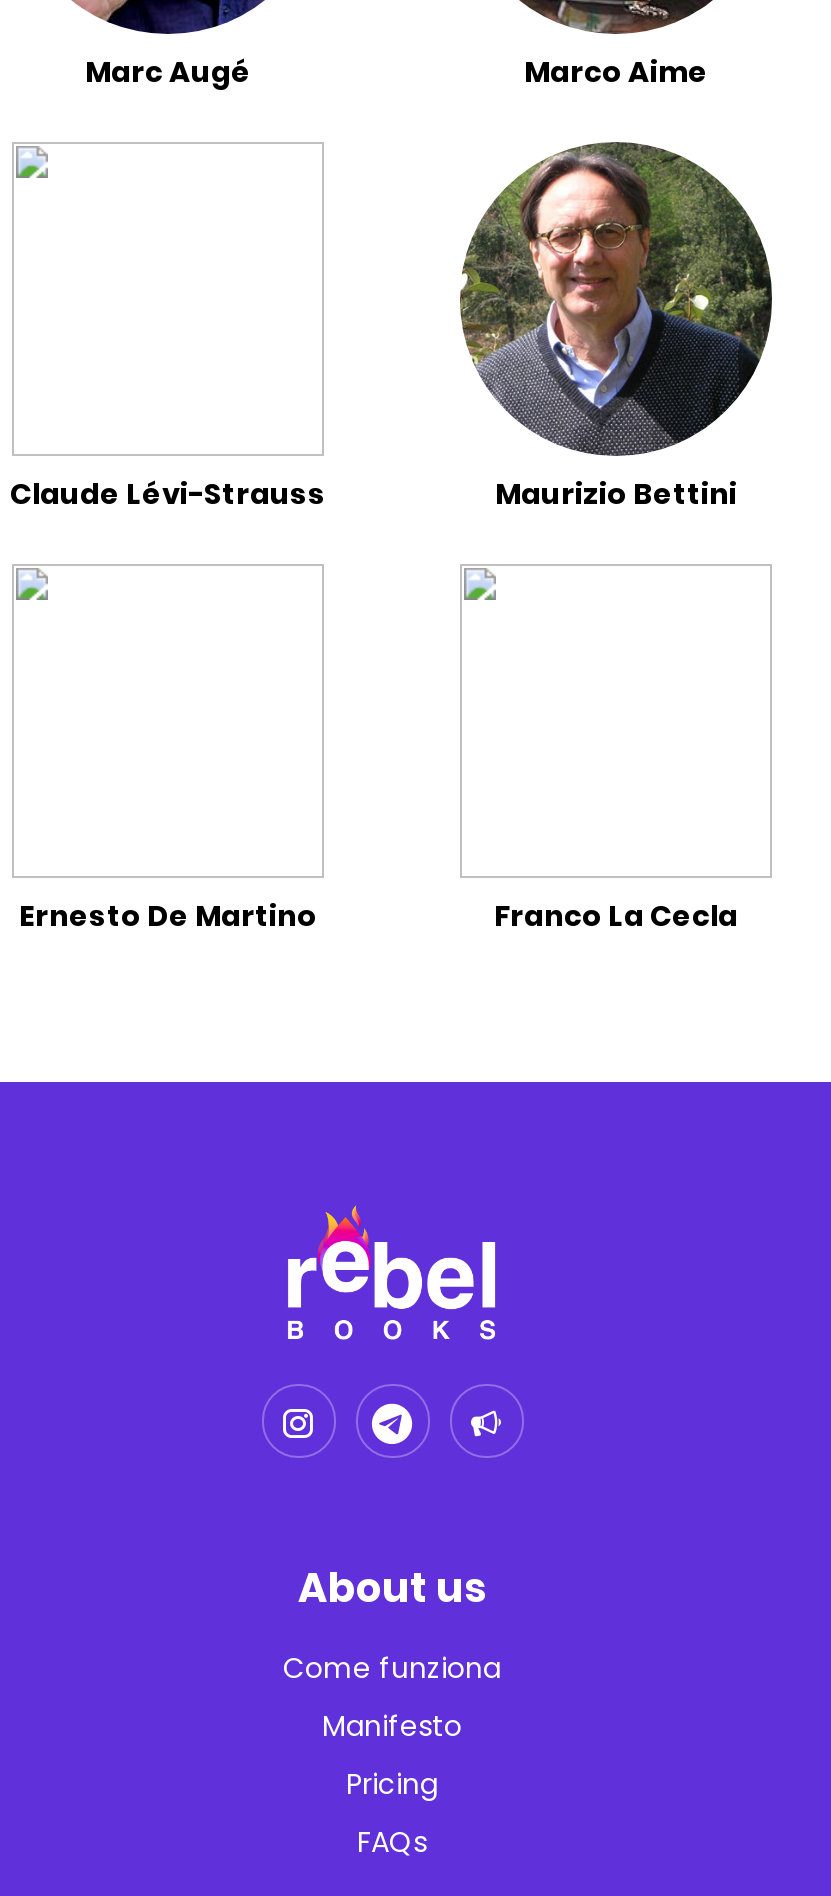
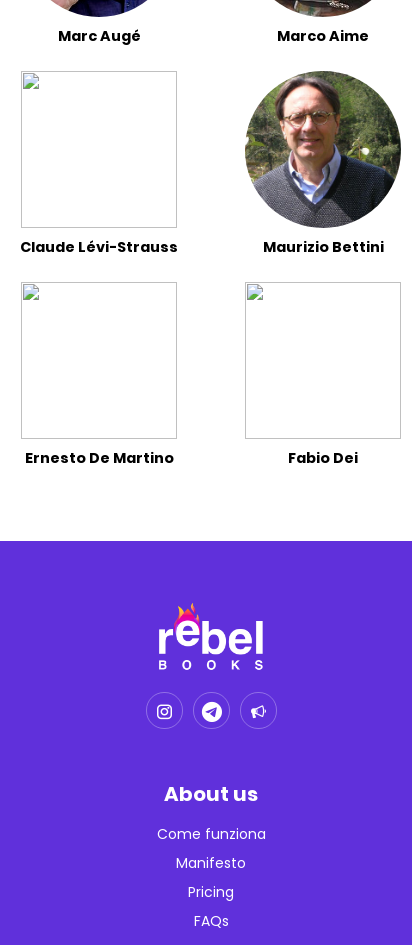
- Franco La Cecla
+ Fabio Dei
